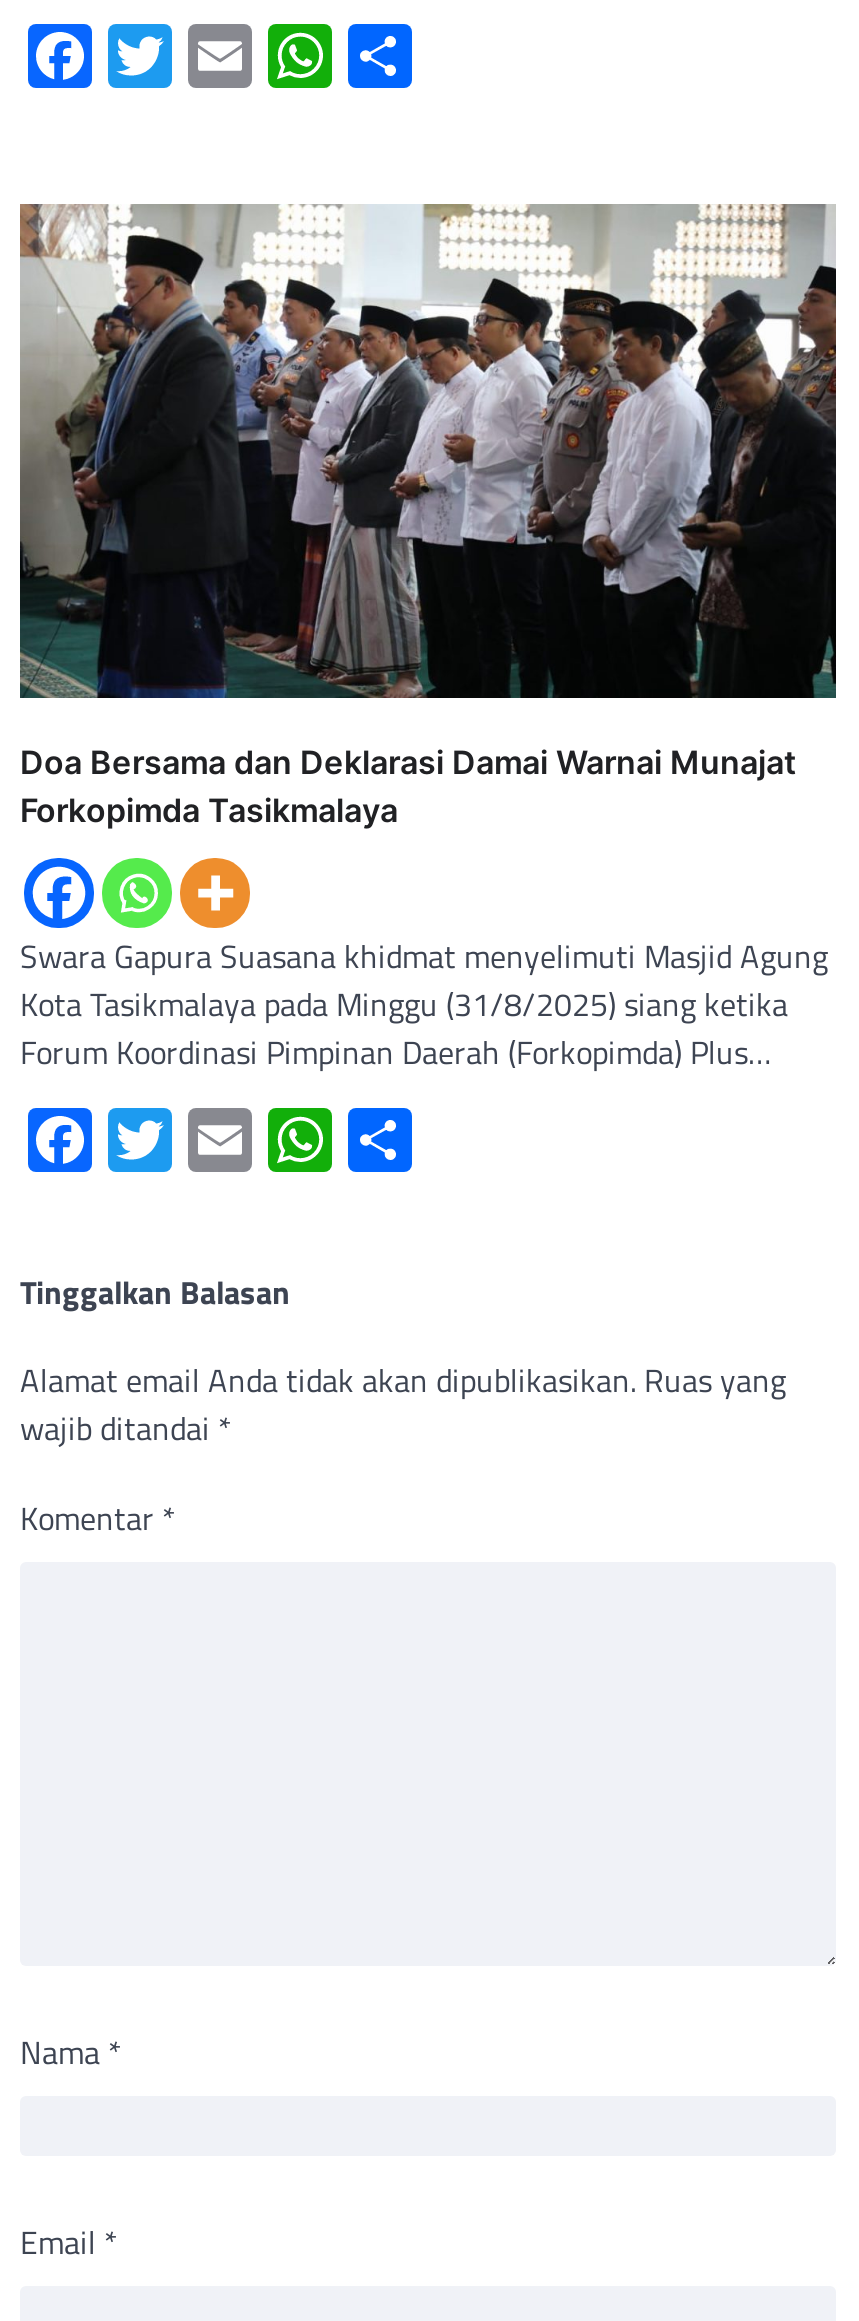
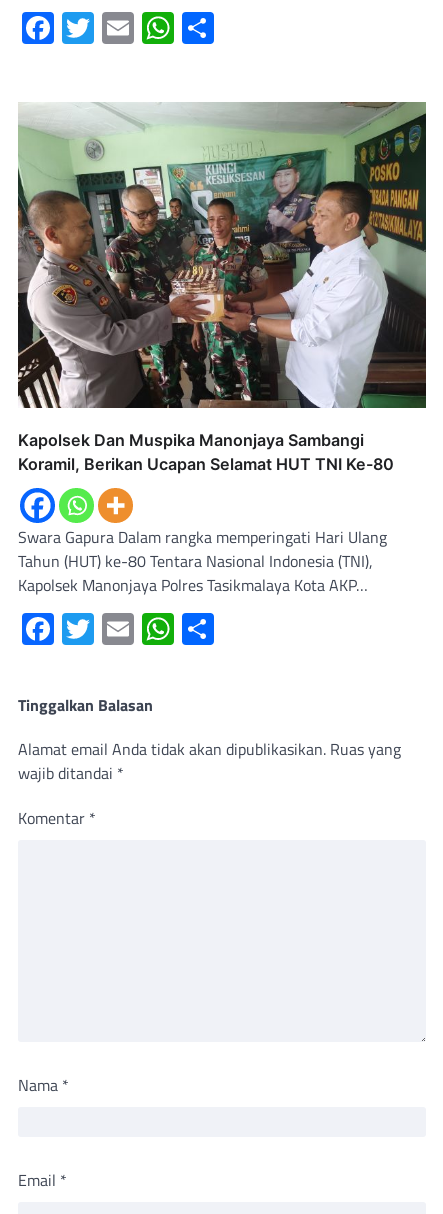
- [image]
- Doa Bersama dan Deklarasi Damai Warnai Munajat
- Forkopimda Tasikmalaya
+ [image]
+ Kapolsek Dan Muspika Manonjaya Sambangi
+ Koramil, Berikan Ucapan Selamat HUT TNI Ke-80

- Swara Gapura Suasana khidmat menyelimuti Masjid Agung
- Kota Tasikmalaya pada Minggu (31/8/2025) siang ketika
- Forum Koordinasi Pimpinan Daerah (Forkopimda) Plus…
+ Swara Gapura Dalam rangka memperingati Hari Ulang
+ Tahun (HUT) ke-80 Tentara Nasional Indonesia (TNI),
+ Kapolsek Manonjaya Polres Tasikmalaya Kota AKP…
